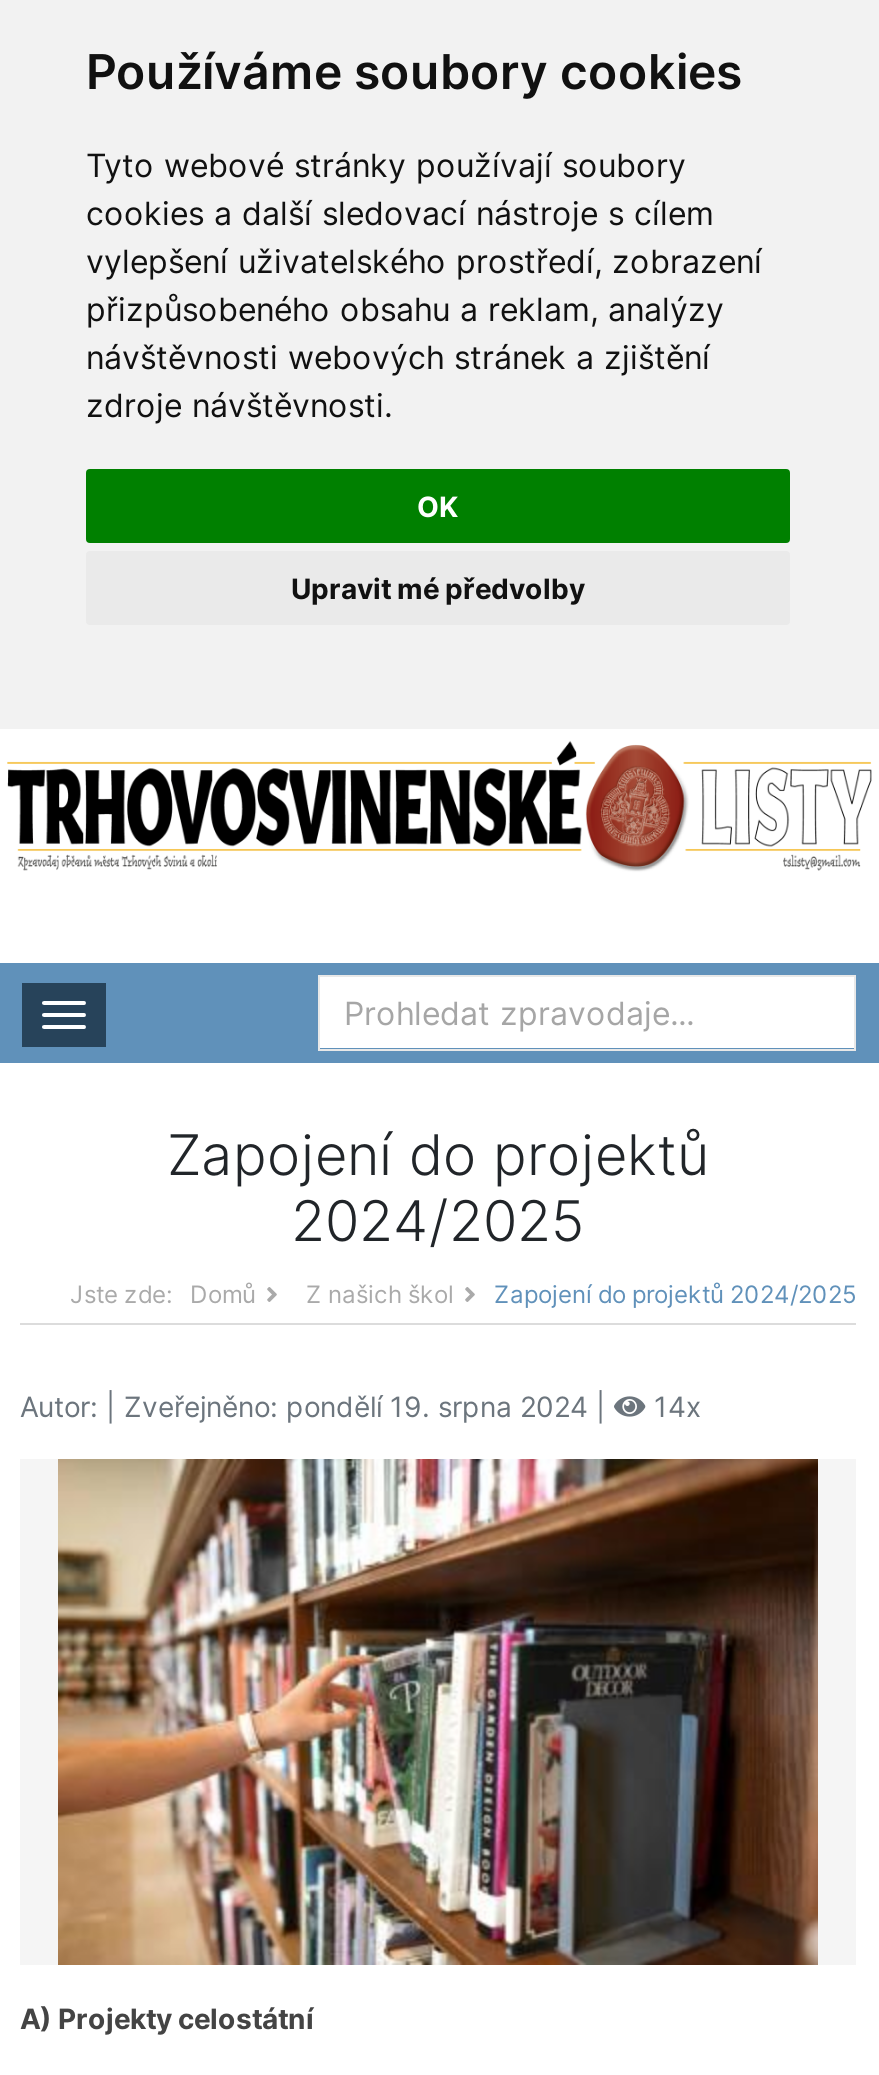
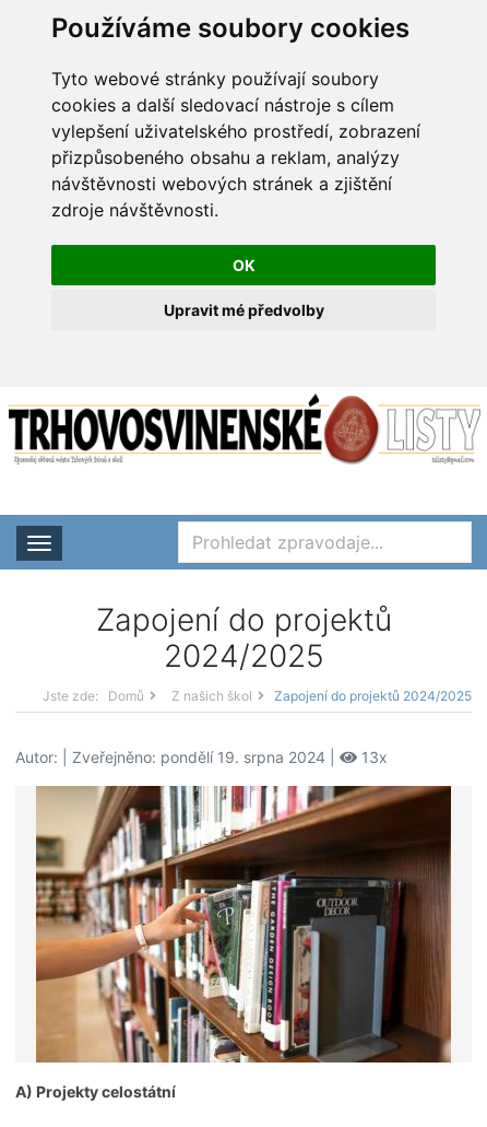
- 14x
+ 13x
